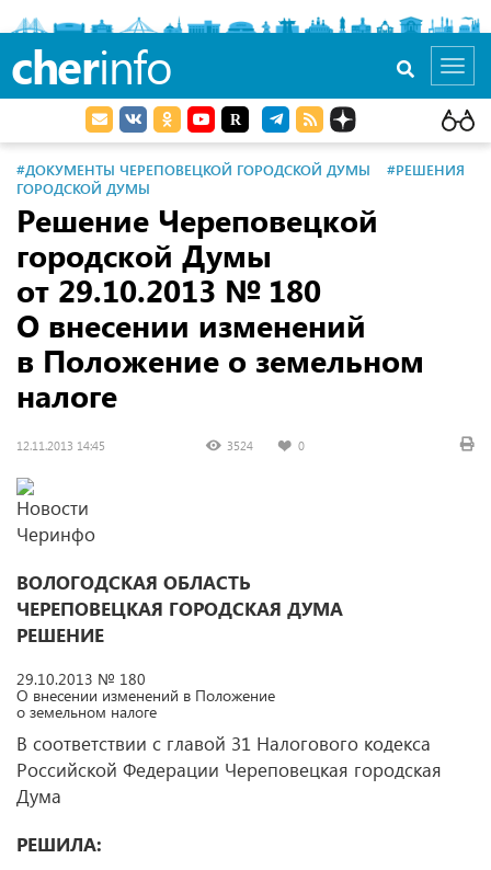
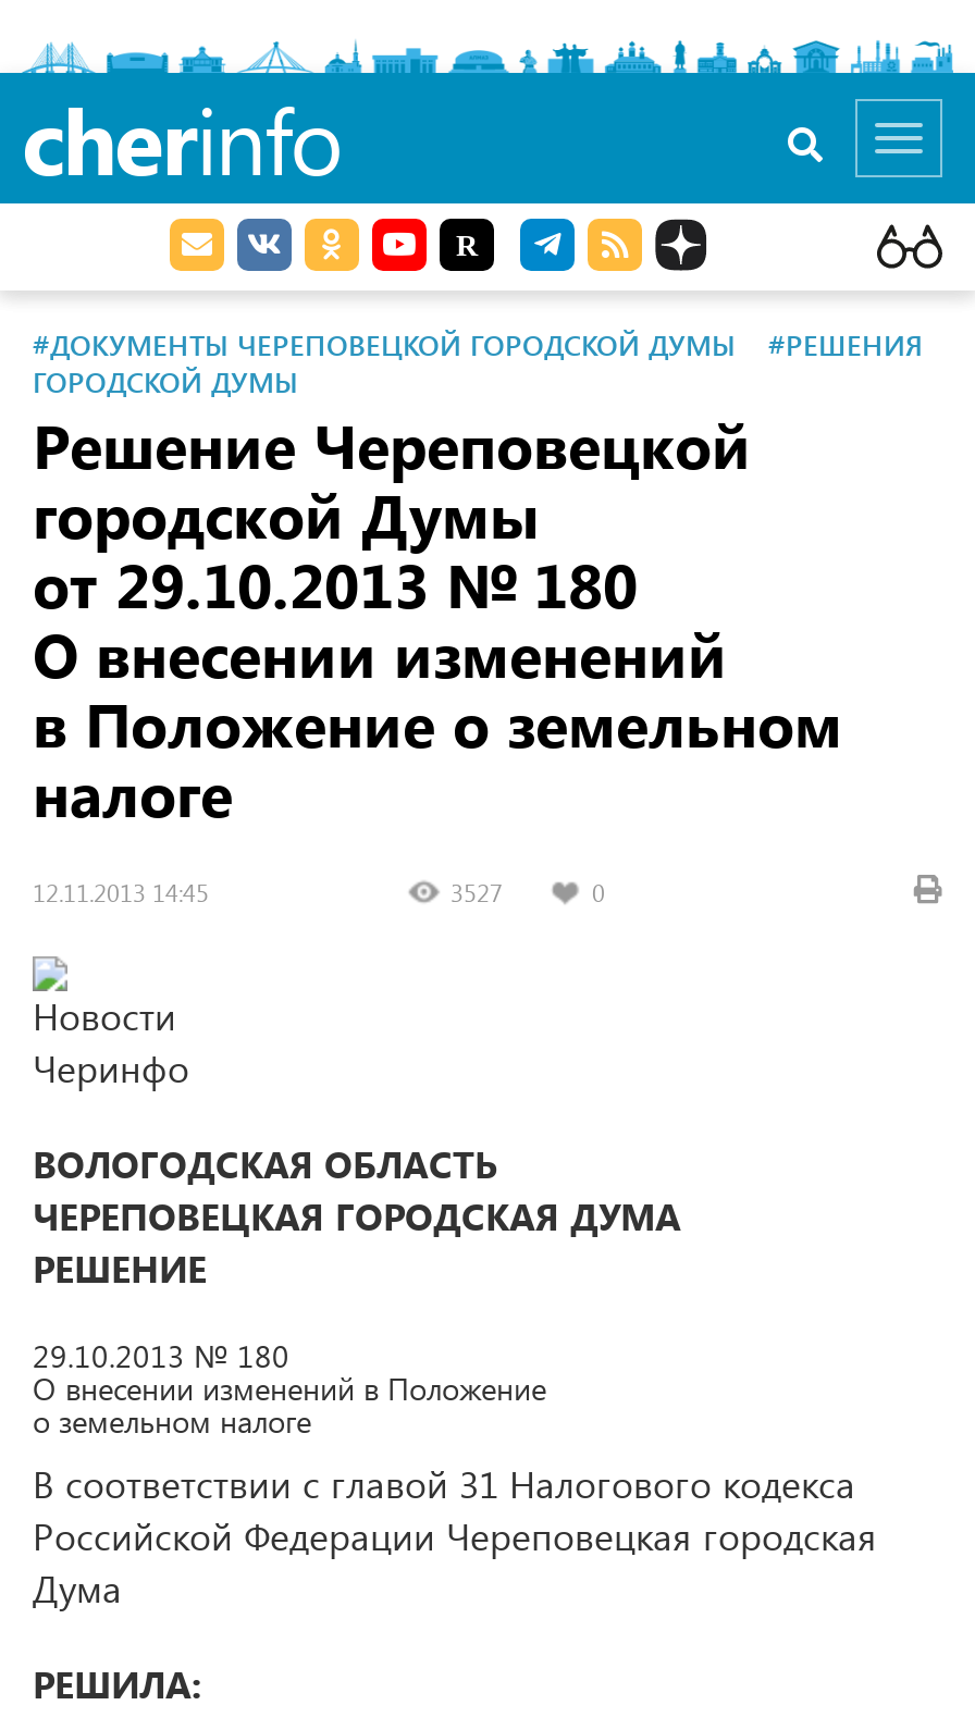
- 3524
+ 3527
